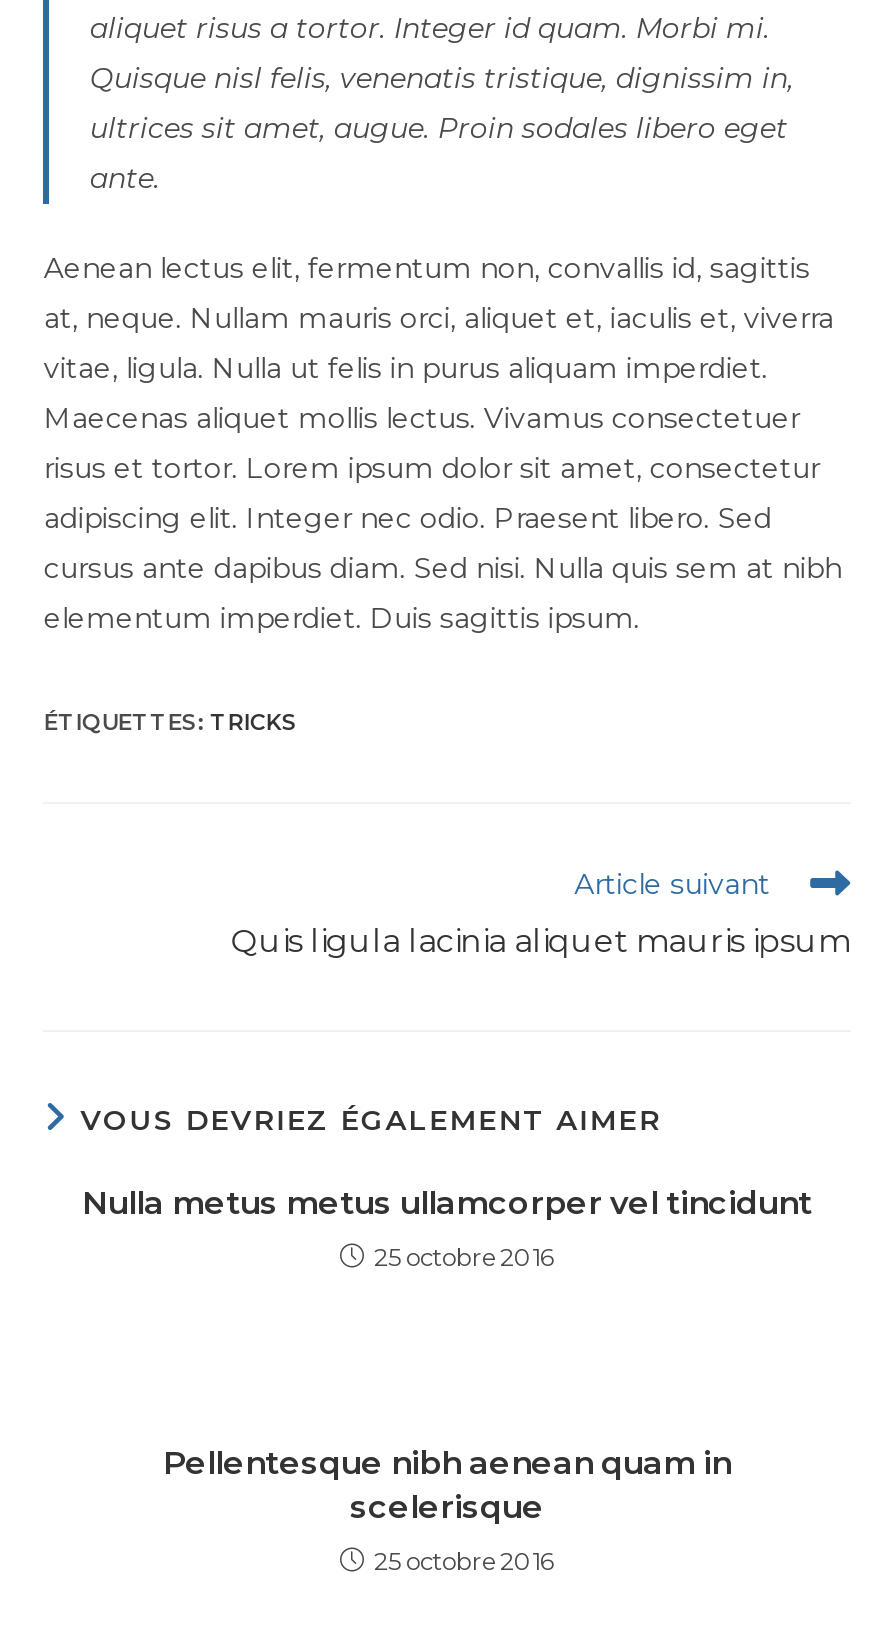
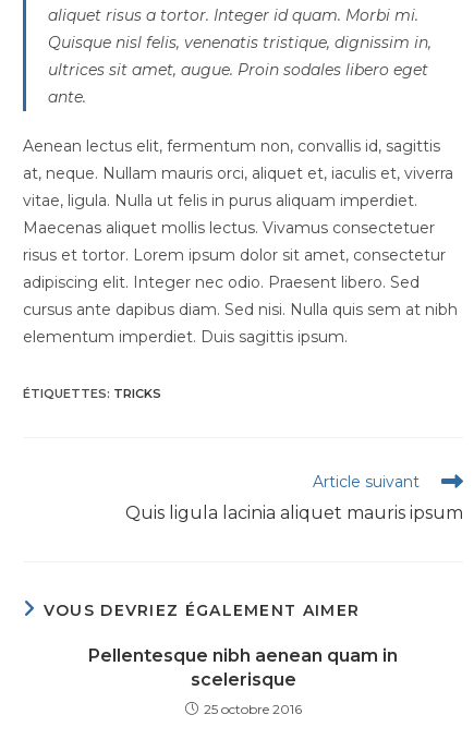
- Nulla metus metus ullamcorper vel tincidunt
- 25 octobre 2016
